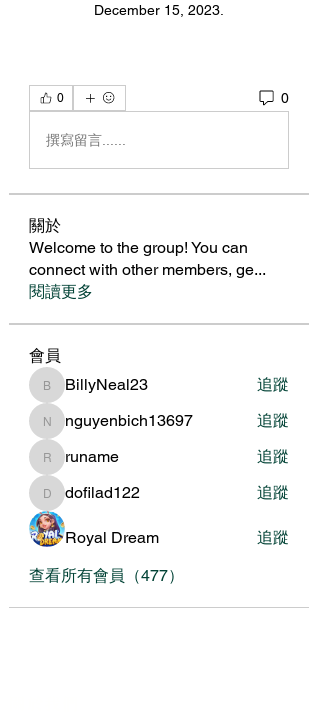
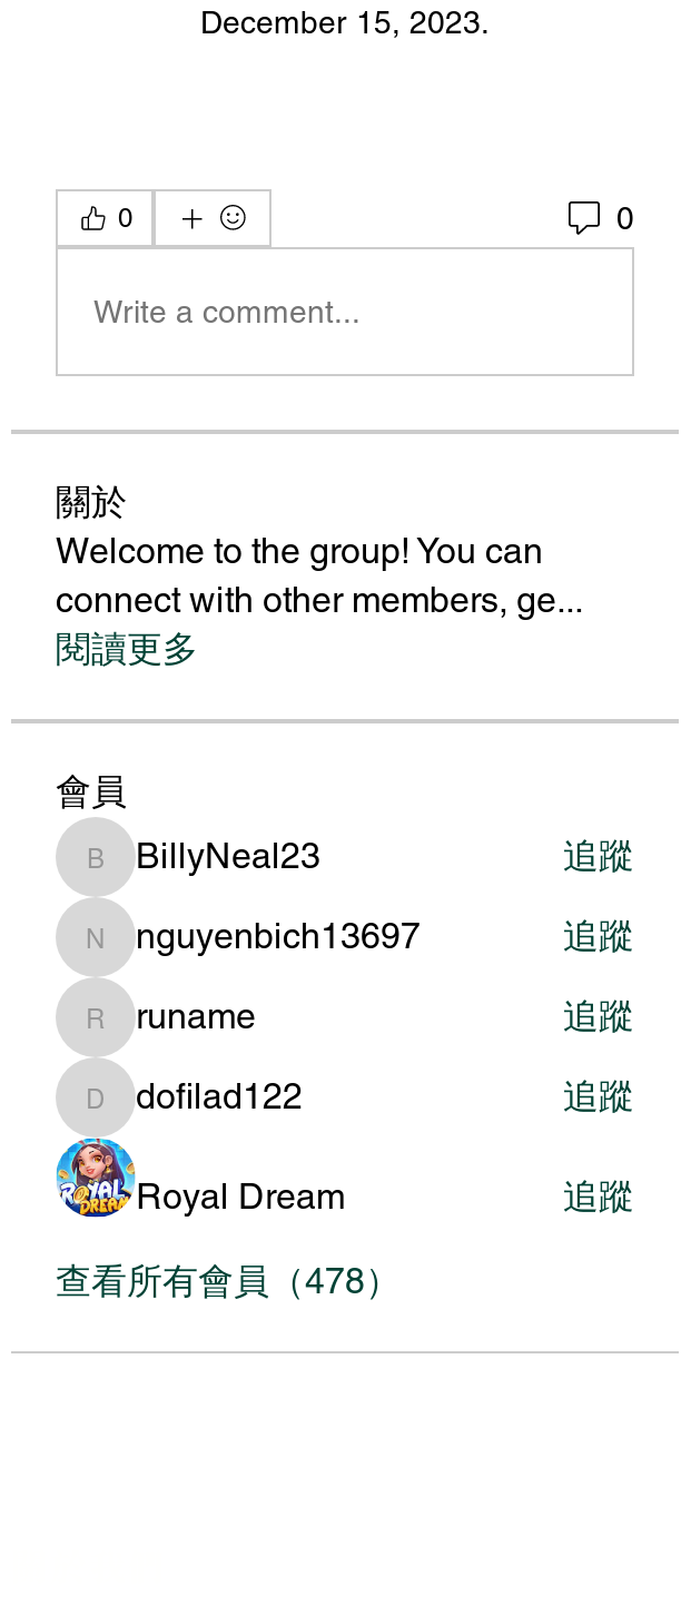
- 撰寫留言......
+ Write a comment...

- 查看所有會員（477）
+ 查看所有會員（478）
